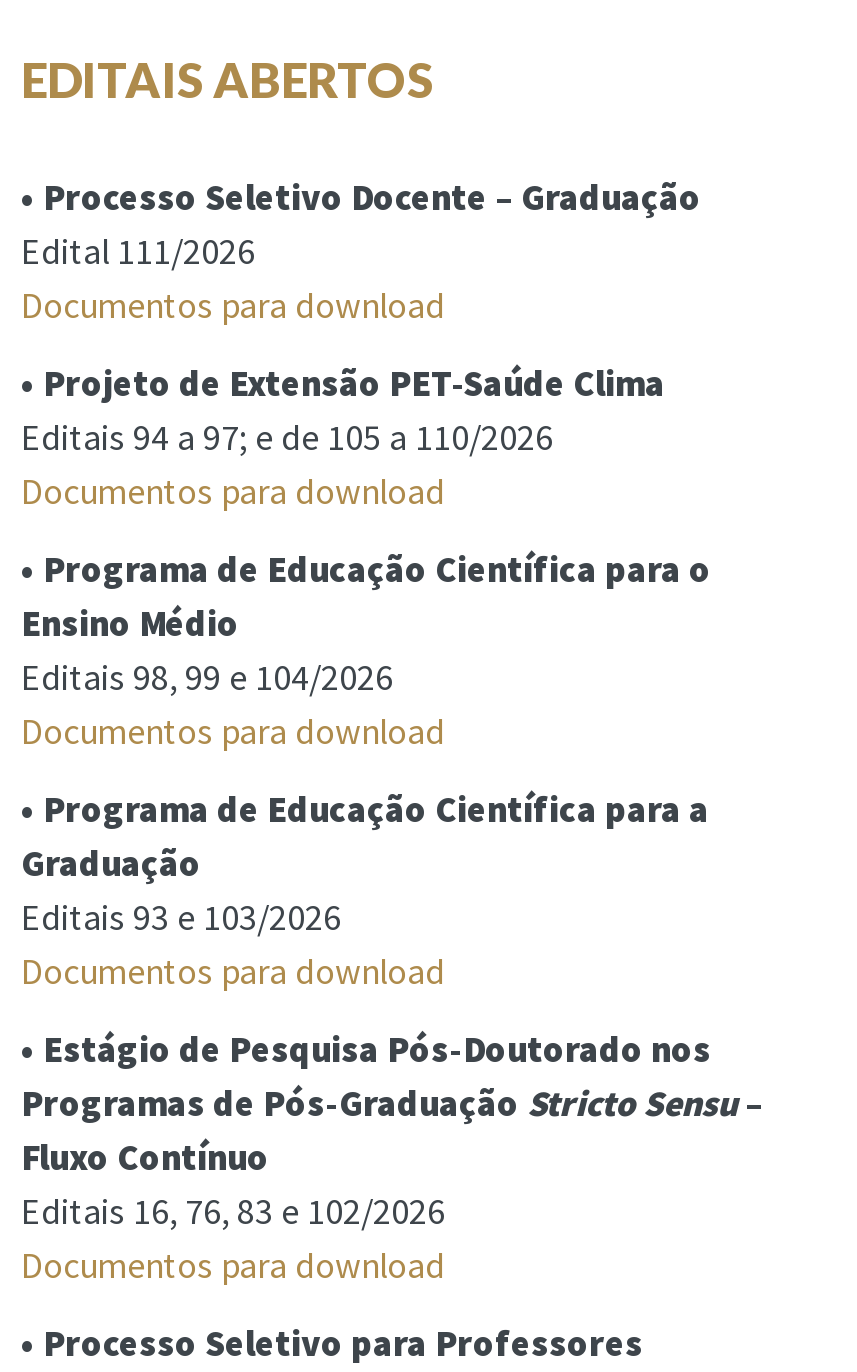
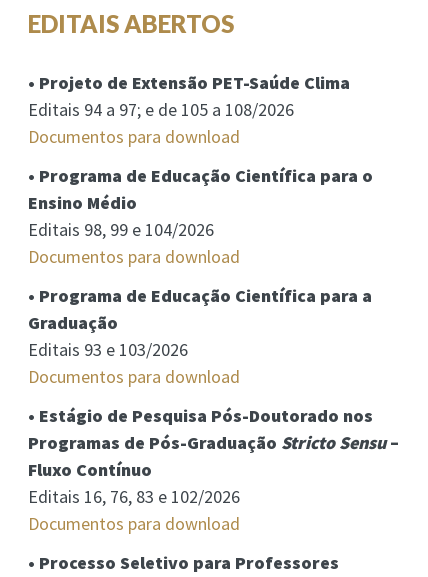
- • Processo Seletivo Docente – Graduação
- Edital 111/2026
- Documentos para download

- Editais 94 a 97; e de 105 a 110/2026
+ Editais 94 a 97; e de 105 a 108/2026
